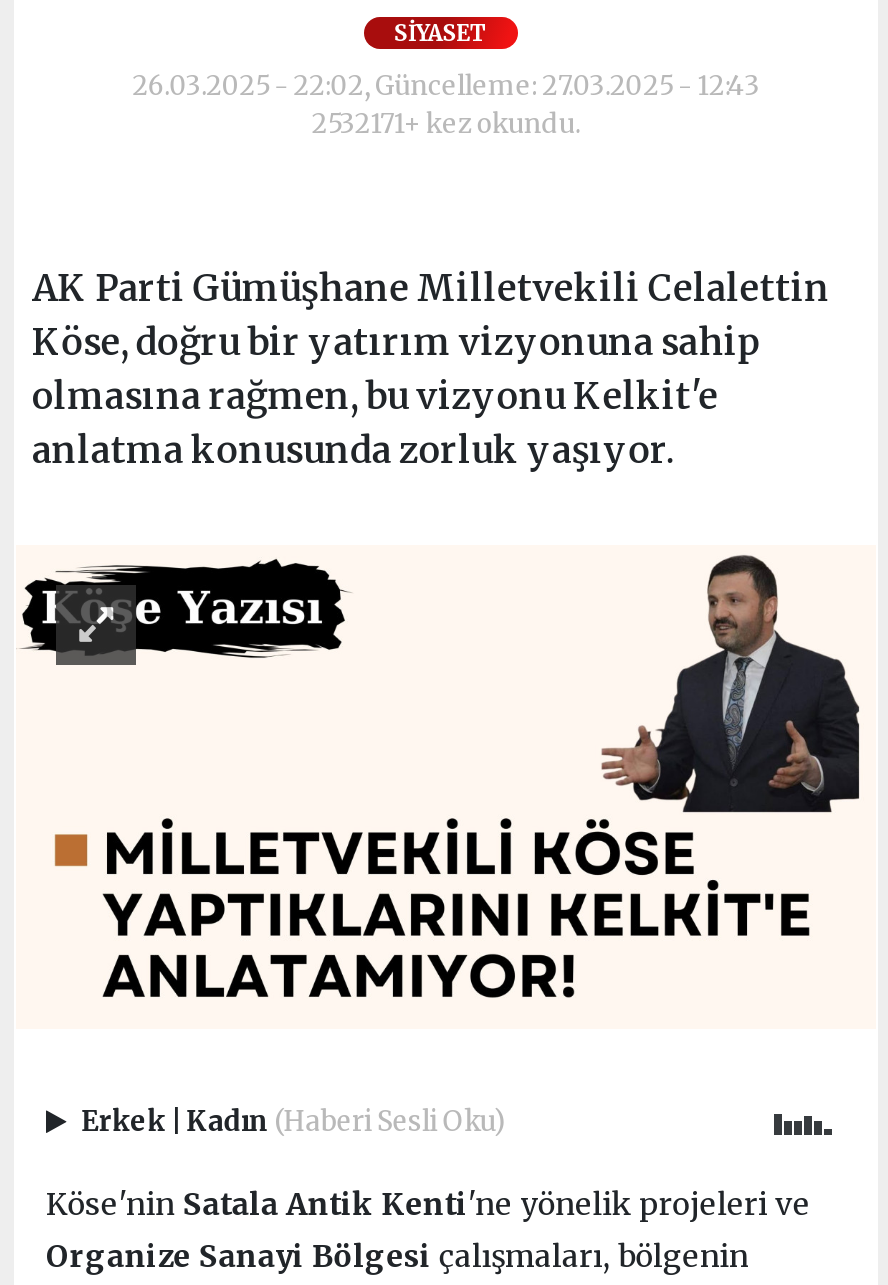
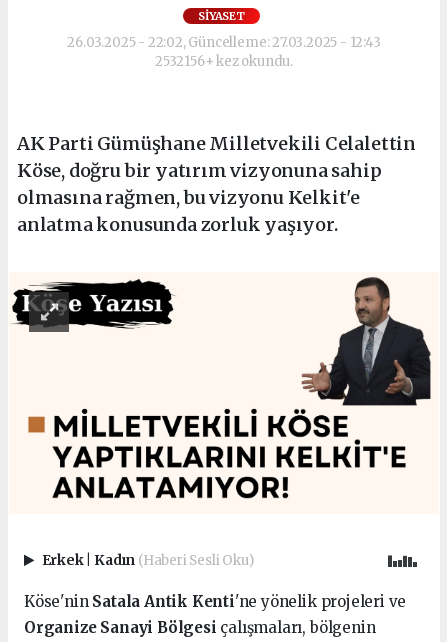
- 2532171+ kez okundu.
+ 2532156+ kez okundu.
